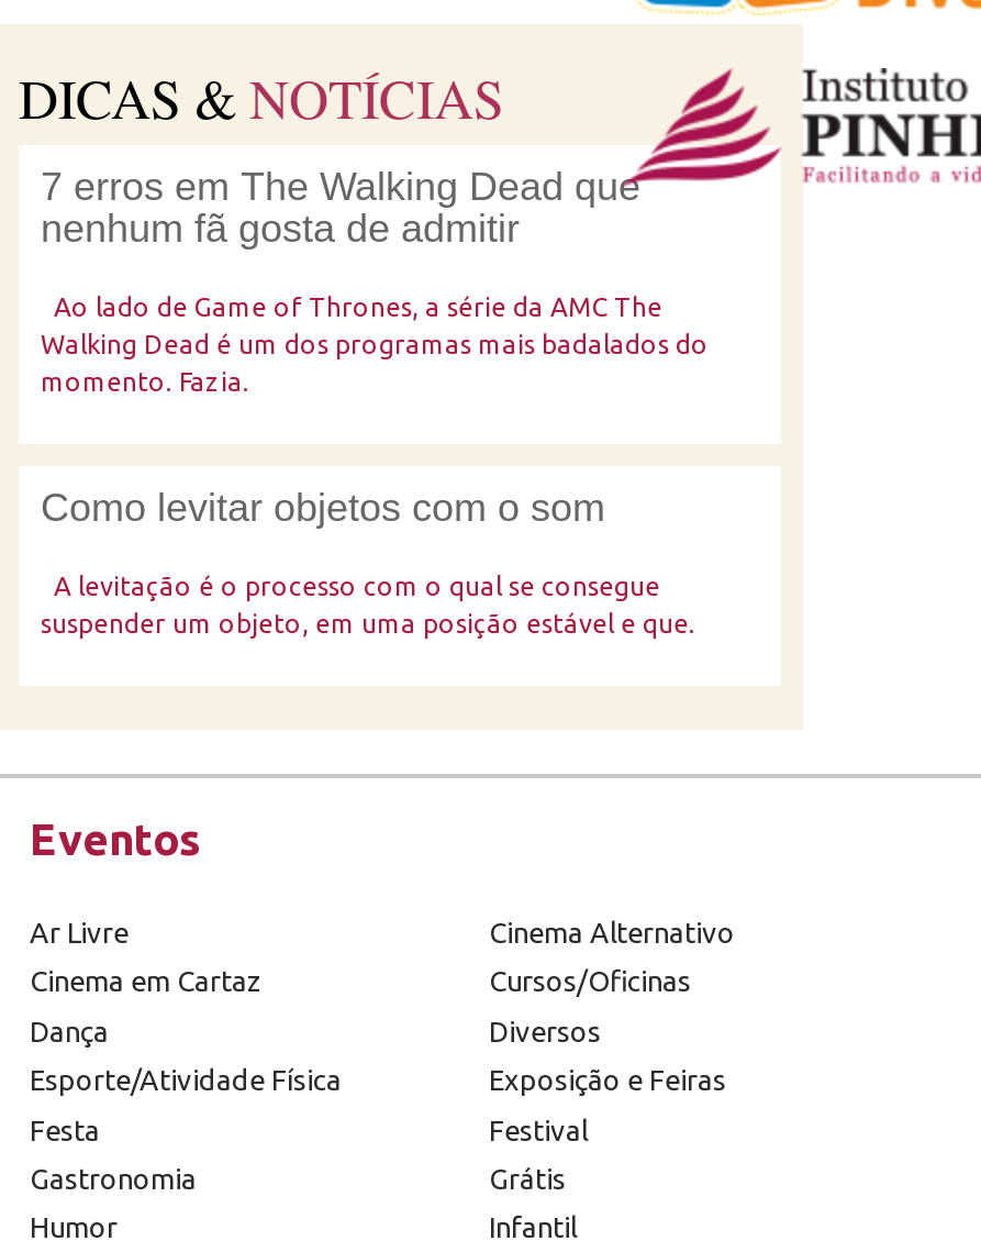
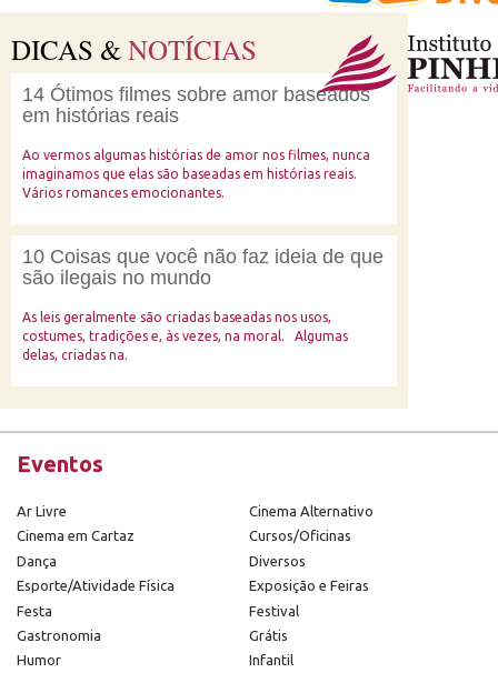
- 7 erros em The Walking Dead que
- nenhum fã gosta de admitir
+ 14 Ótimos filmes sobre amor baseados
+ em histórias reais

- Ao lado de Game of Thrones, a série da AMC The
- Walking Dead é um dos programas mais badalados do
- momento. Fazia.
+ Ao vermos algumas histórias de amor nos filmes, nunca
+ imaginamos que elas são baseadas em histórias reais.
+ Vários romances emocionantes.

- Como levitar objetos com o som
+ 10 Coisas que você não faz ideia de que
+ são ilegais no mundo

- A levitação é o processo com o qual se consegue
- suspender um objeto, em uma posição estável e que.
+ As leis geralmente são criadas baseadas nos usos,
+ costumes, tradições e, às vezes, na moral. Algumas
+ delas, criadas na.
